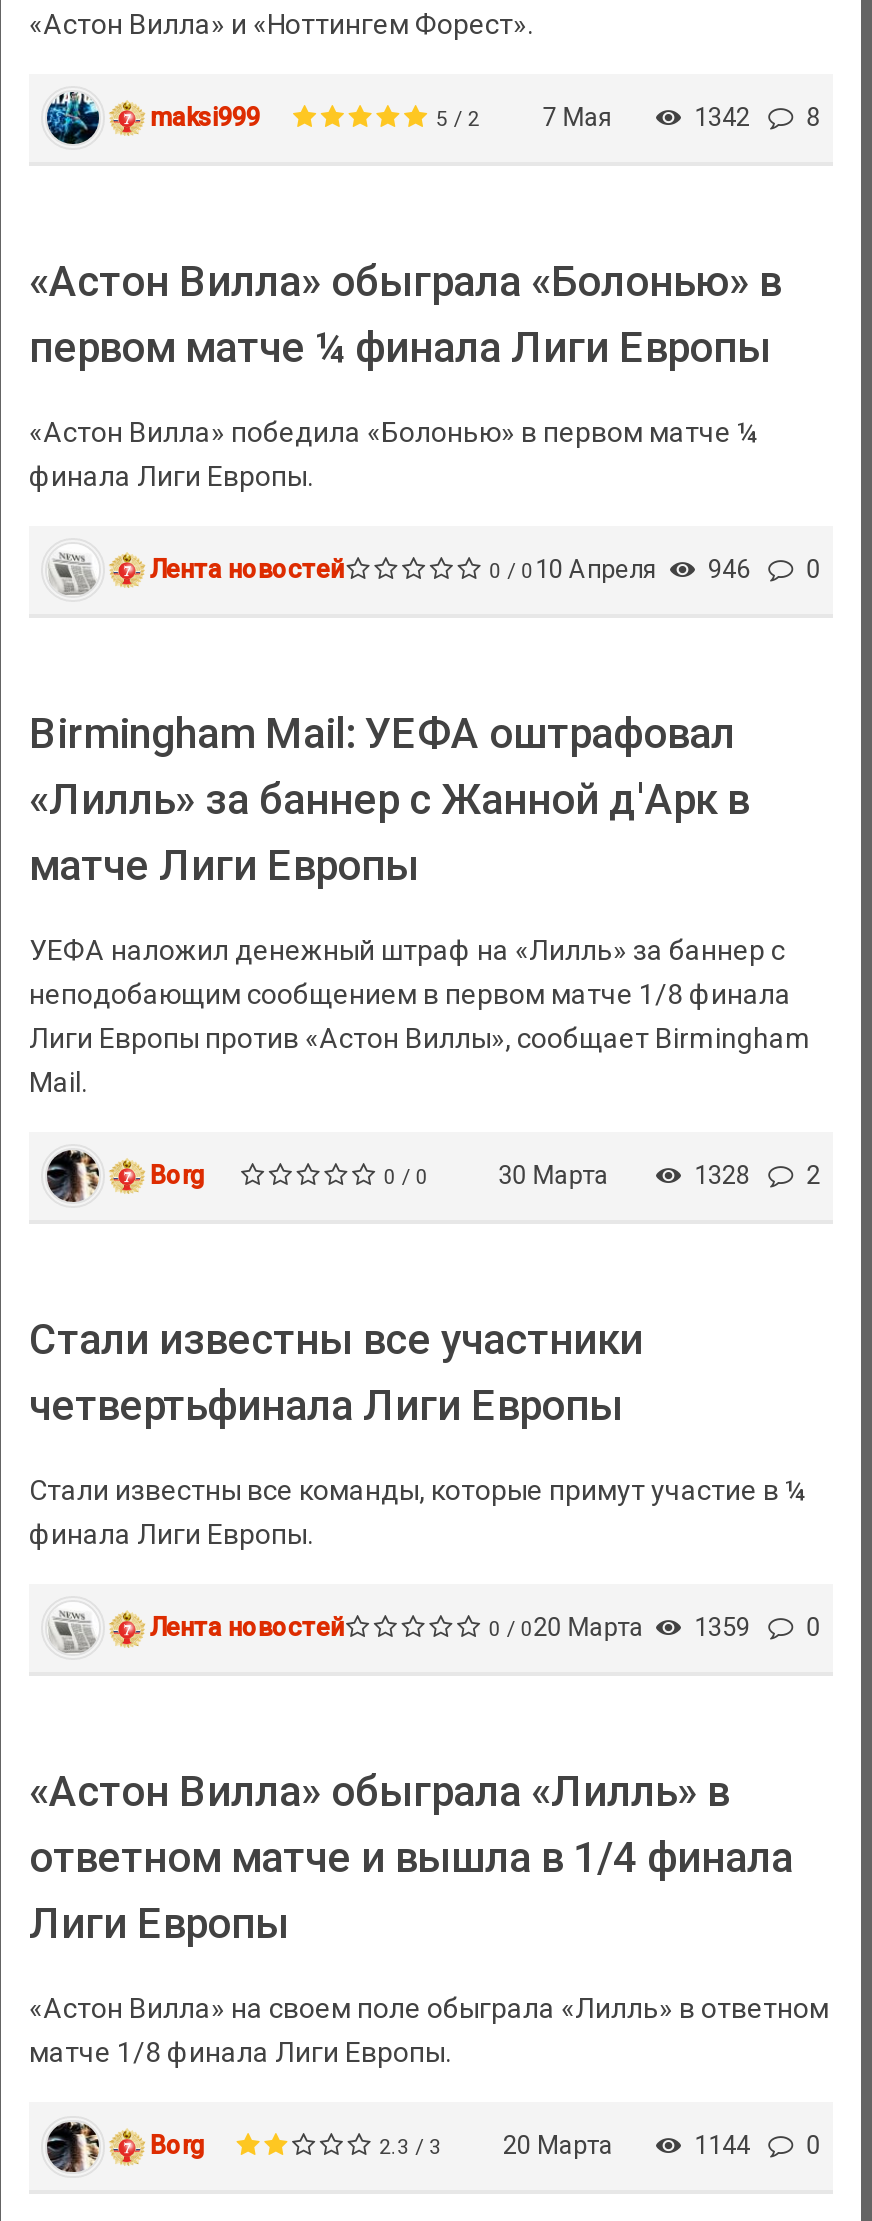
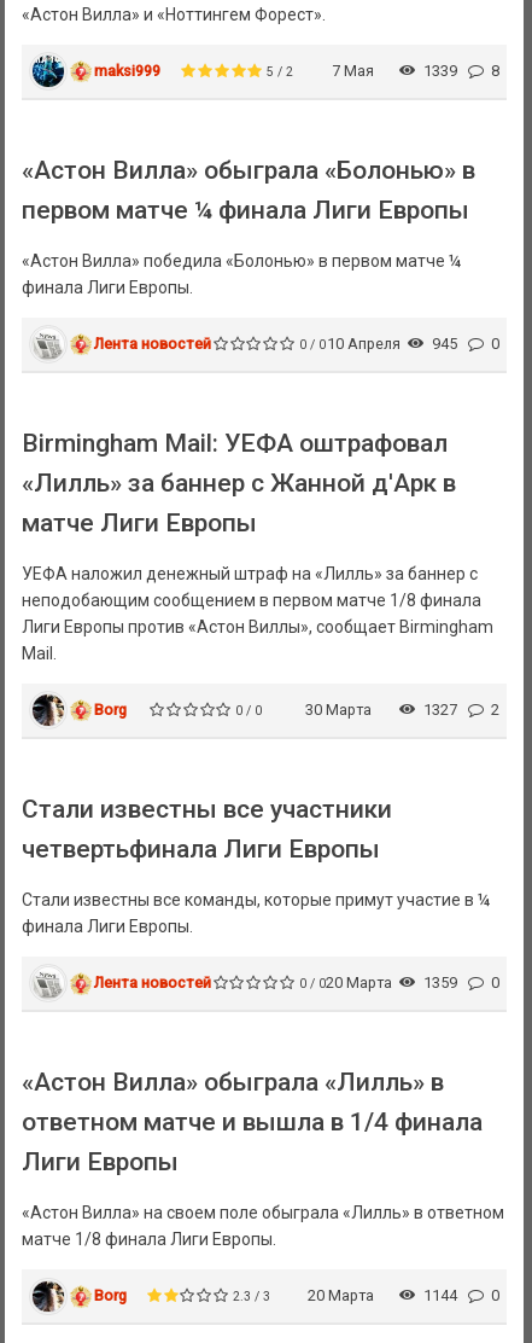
- 1342 8
+ 1339 8

- 0 / 0 10 Апреля 946 0
+ 0 / 0 10 Апреля 945 0

- 1328 2
+ 1327 2
